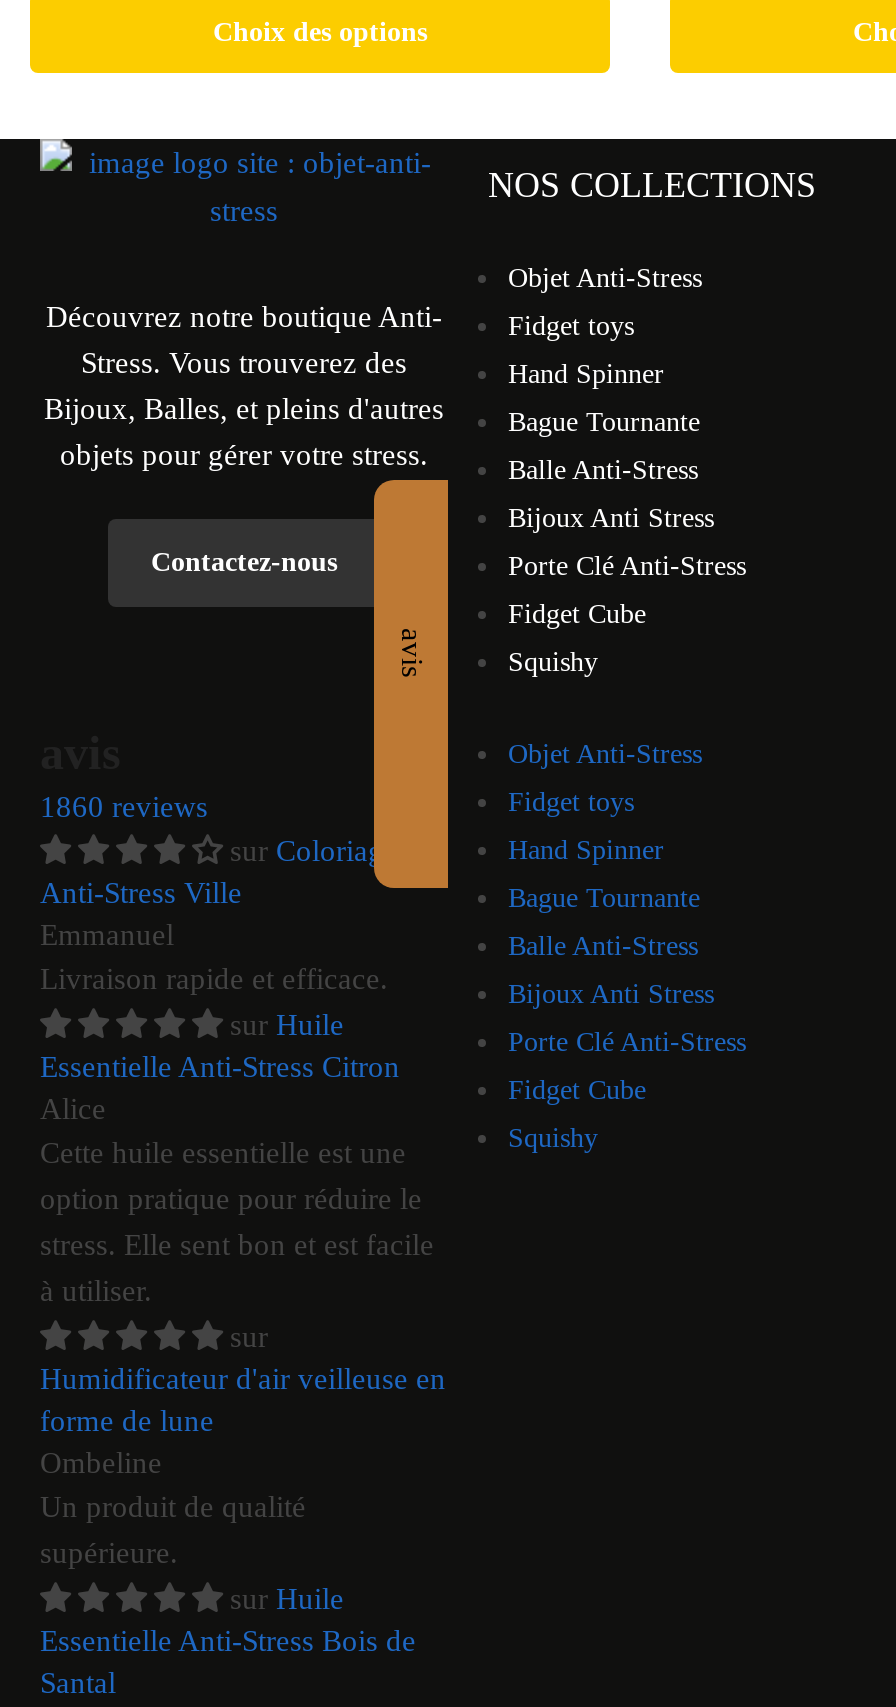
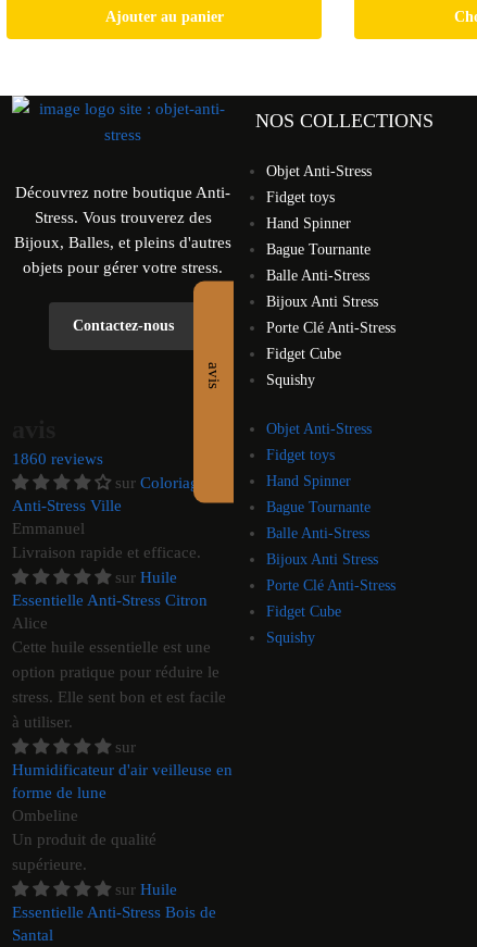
- Choix des options
+ Ajouter au panier
